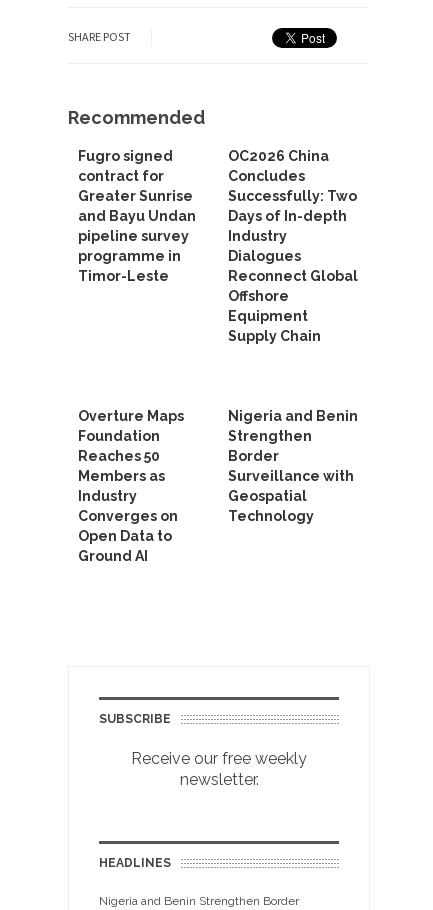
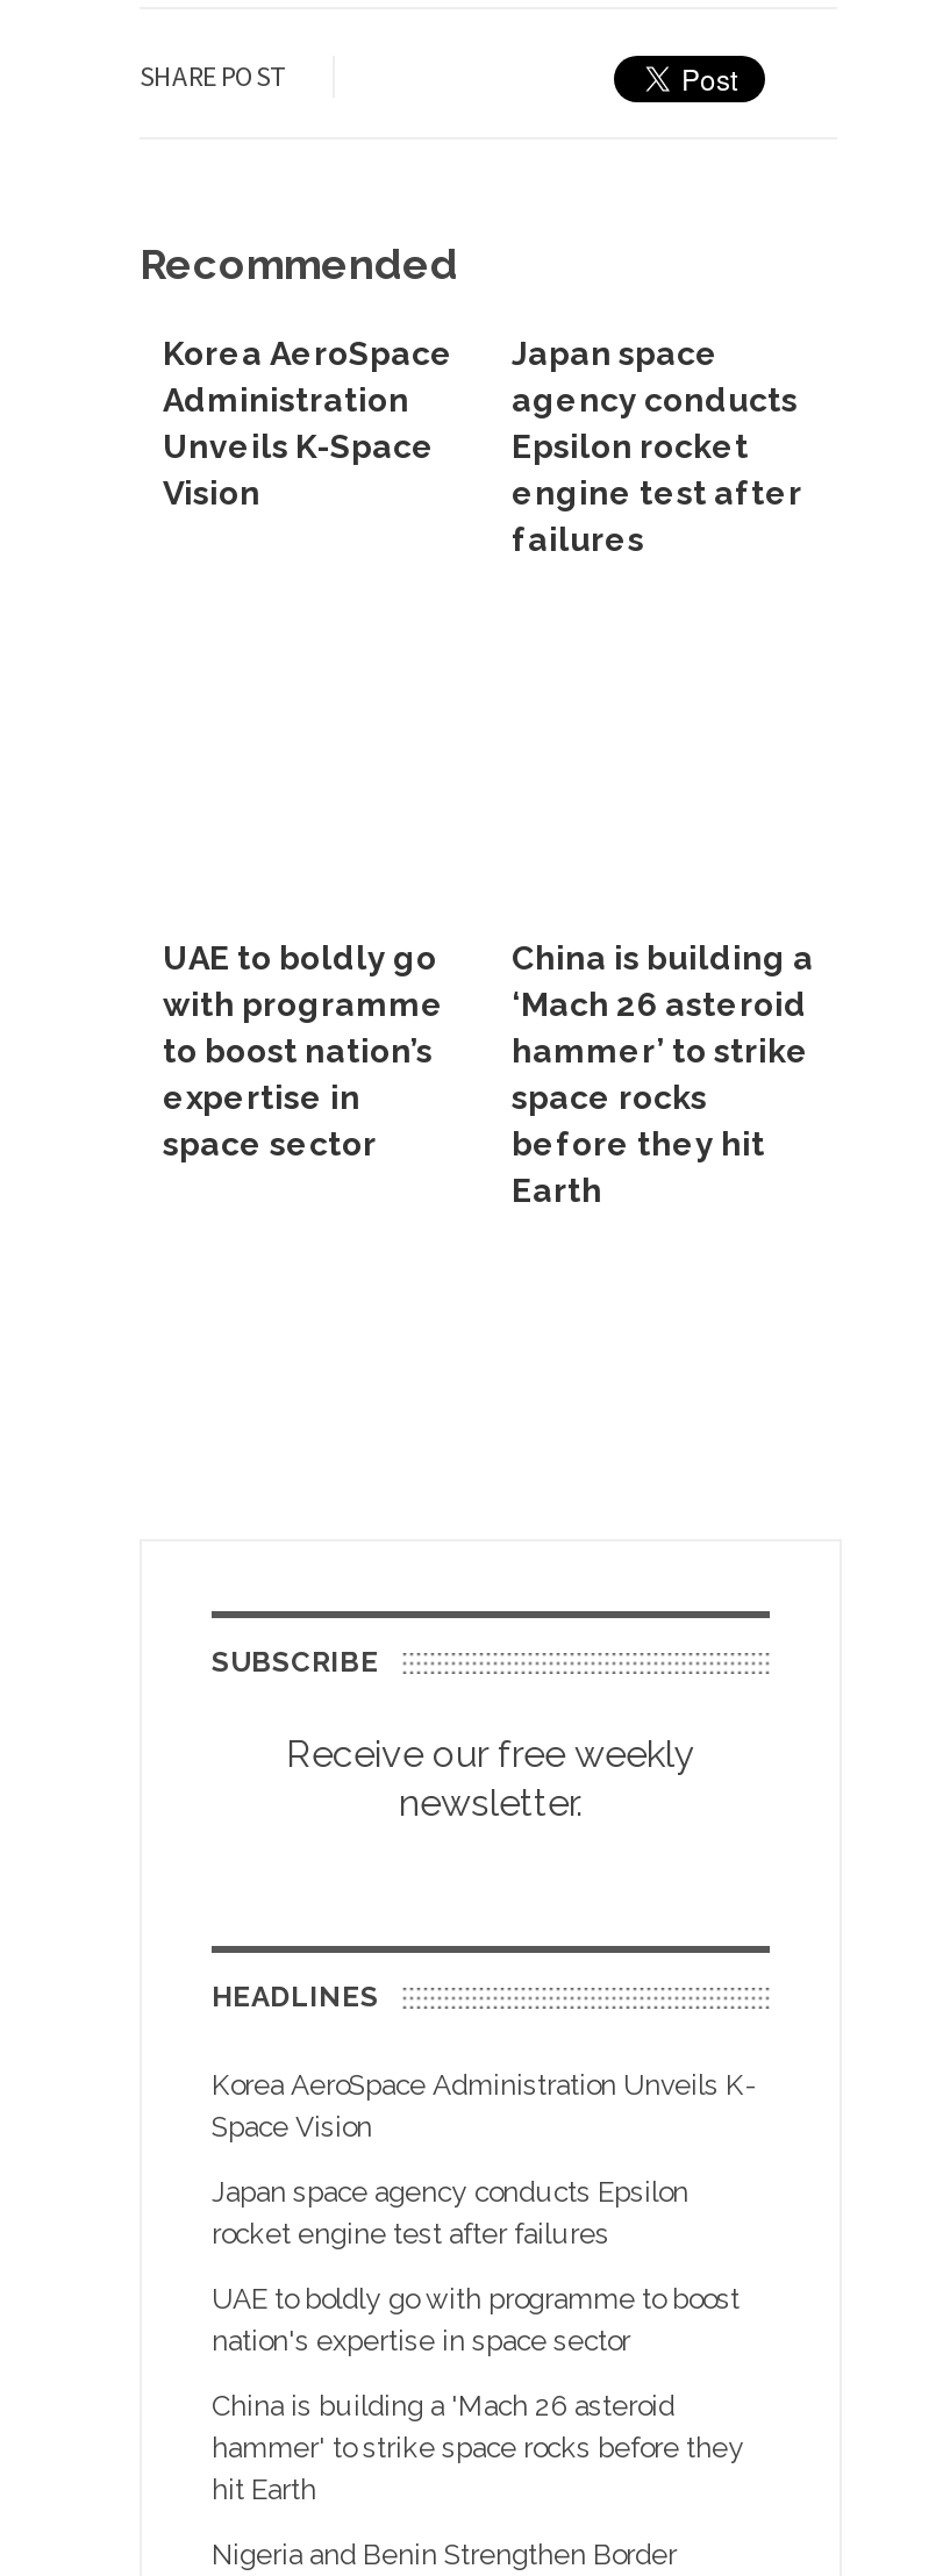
- Fugro signed
- contract for
- Greater Sunrise
- and Bayu Undan
- pipeline survey
- programme in
- Timor-Leste
+ Korea AeroSpace
+ Administration
+ Unveils K-Space
+ Vision

- OC2026 China
- Concludes
- Successfully: Two
- Days of In-depth
- Industry
- Dialogues
- Reconnect Global
- Offshore
- Equipment
- Supply Chain
+ Japan space
+ agency conducts
+ Epsilon rocket
+ engine test after
+ failures

- Overture Maps
- Foundation
- Reaches 50
- Members as
- Industry
- Converges on
- Open Data to
- Ground AI
+ UAE to boldly go
+ with programme
+ to boost nation’s
+ expertise in
+ space sector

- Nigeria and Benin
- Strengthen
- Border
- Surveillance with
- Geospatial
- Technology
+ China is building a
+ ‘Mach 26 asteroid
+ hammer’ to strike
+ space rocks
+ before they hit
+ Earth

+ Korea AeroSpace Administration Unveils K-
+ Space Vision
+ Japan space agency conducts Epsilon
+ rocket engine test after failures
+ UAE to boldly go with programme to boost
+ nation's expertise in space sector
+ China is building a 'Mach 26 asteroid
+ hammer' to strike space rocks before they
+ hit Earth
